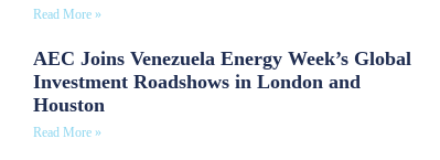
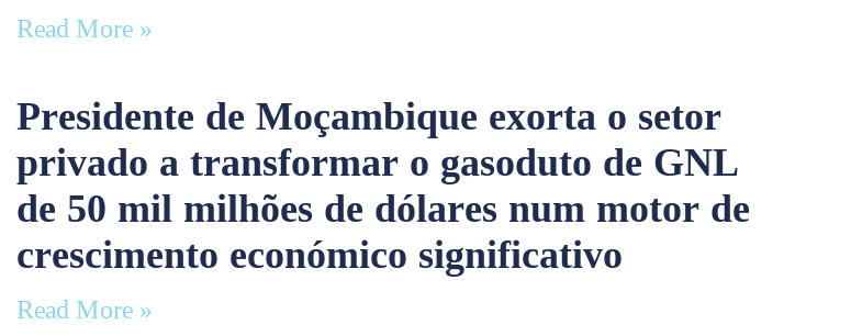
- AEC Joins Venezuela Energy Week’s Global
- Investment Roadshows in London and
- Houston
+ Presidente de Moçambique exorta o setor
+ privado a transformar o gasoduto de GNL
+ de 50 mil milhões de dólares num motor de
+ crescimento económico significativo
